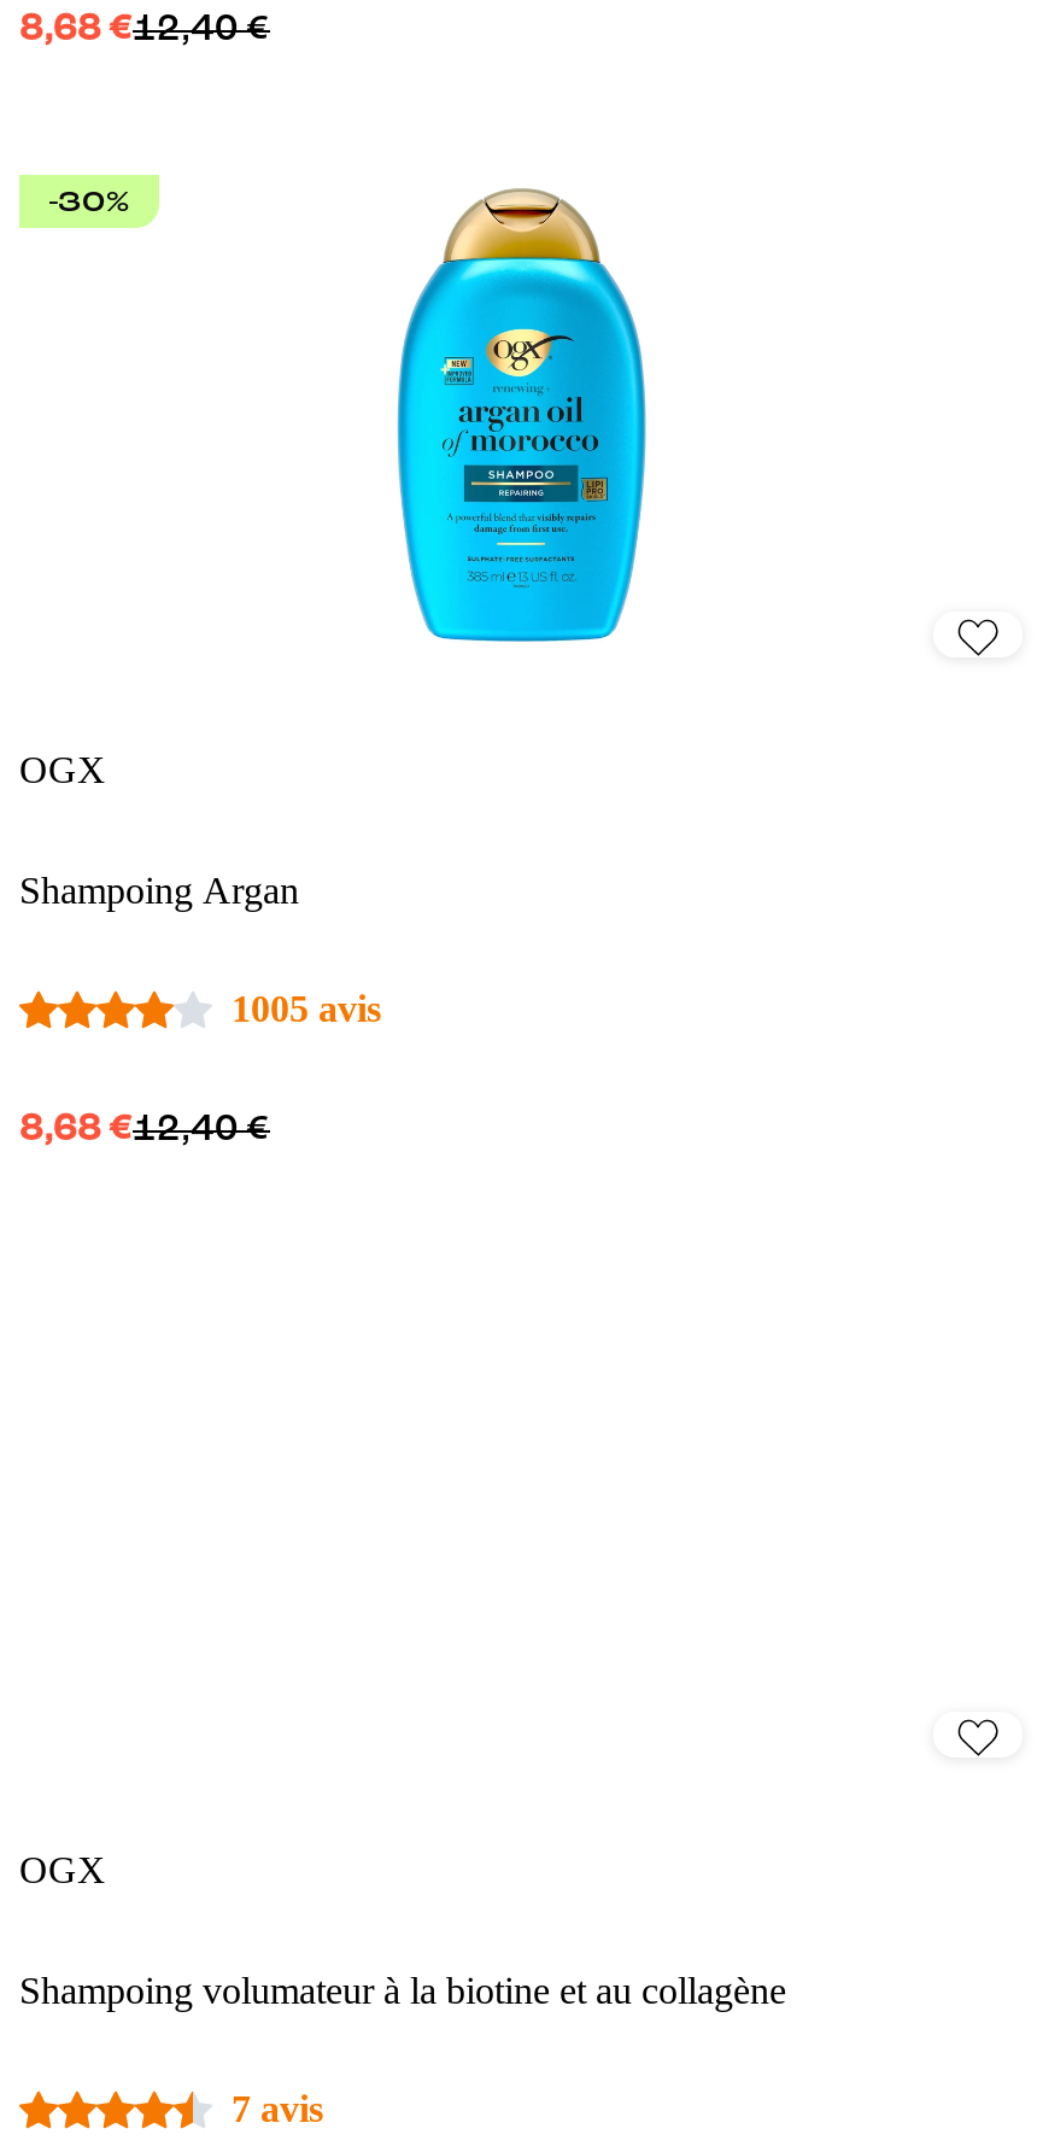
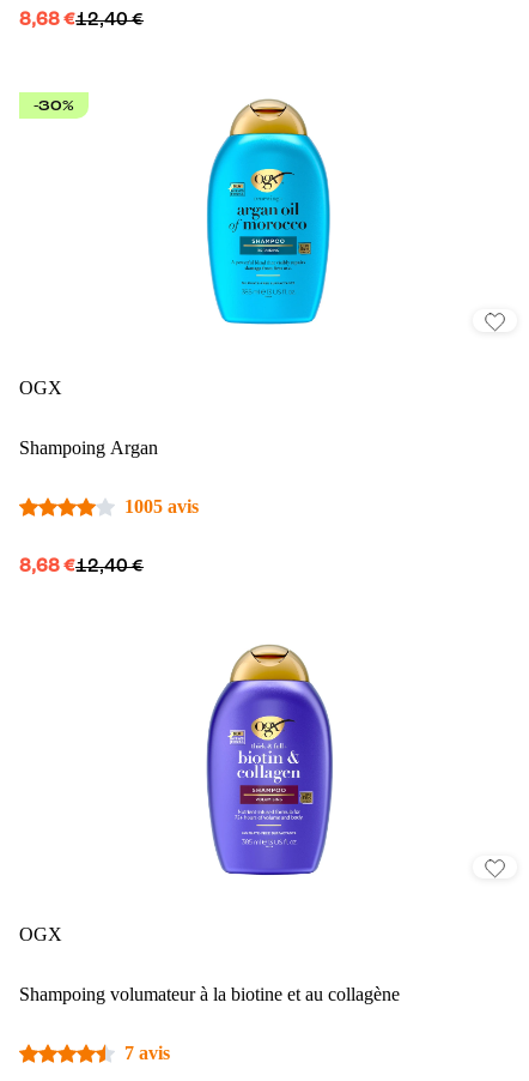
+ [image]
